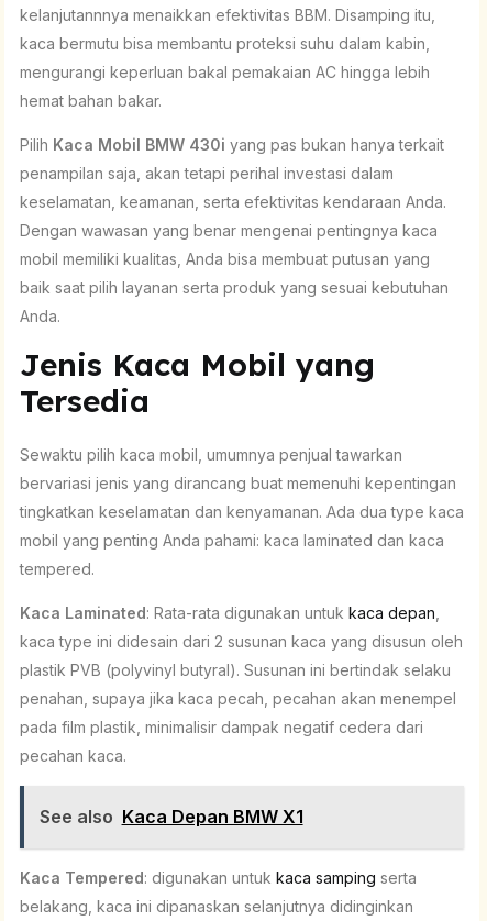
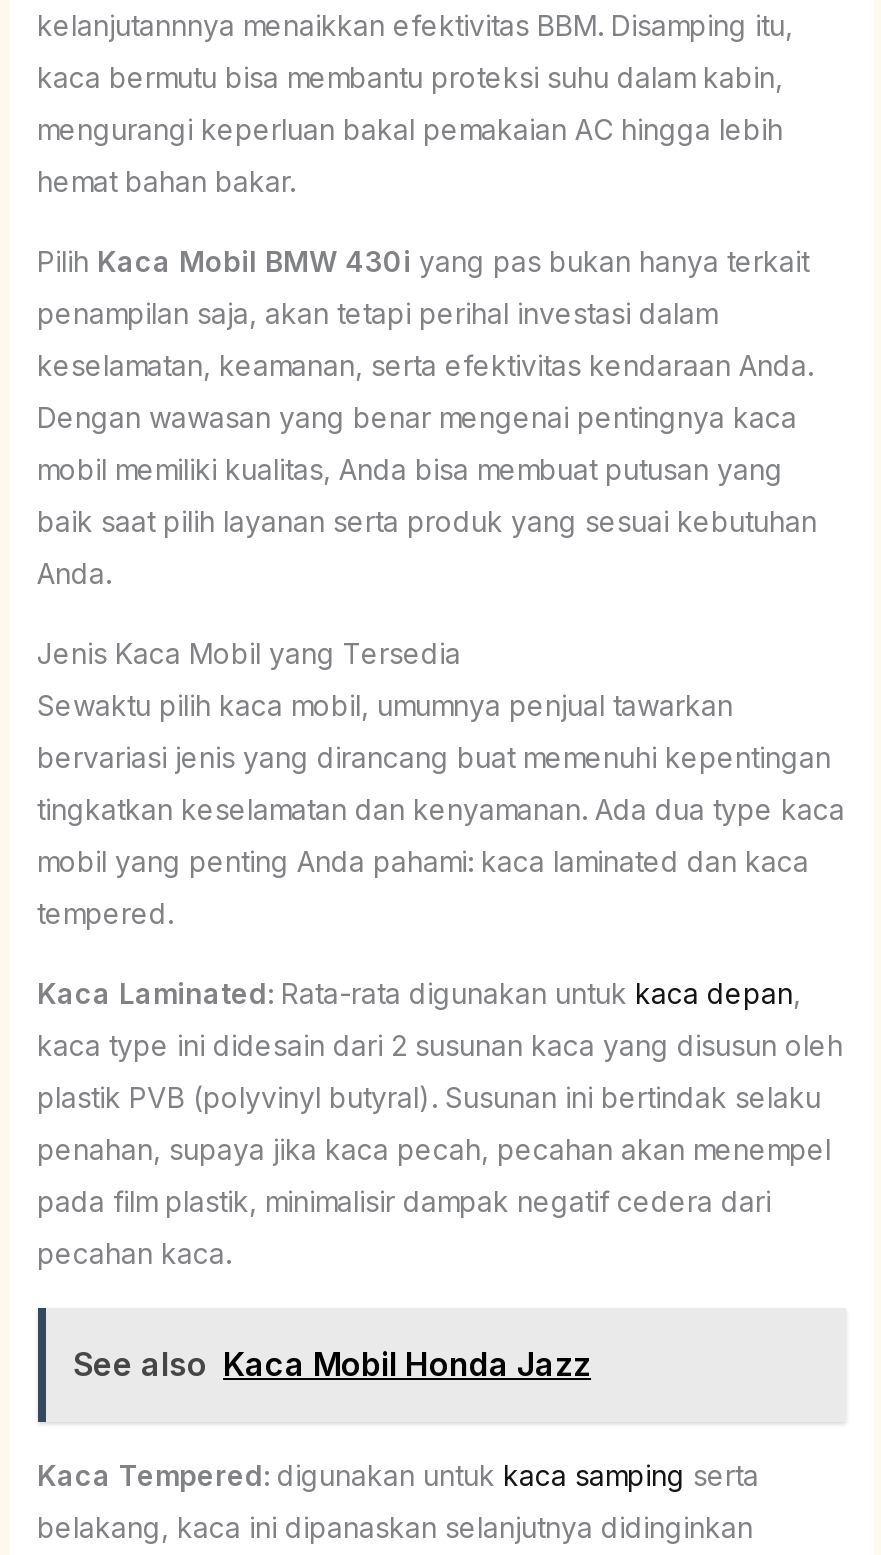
- See also Kaca Depan BMW X1
+ See also Kaca Mobil Honda Jazz
